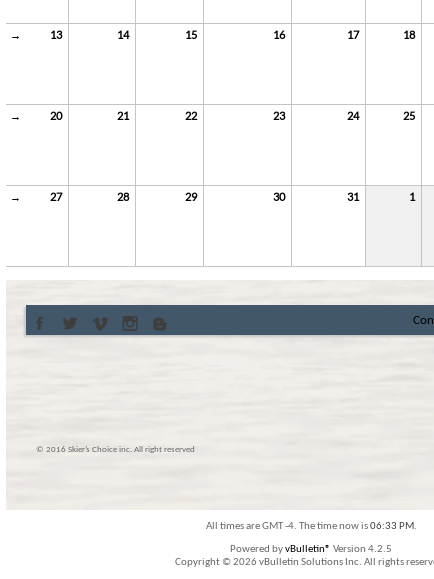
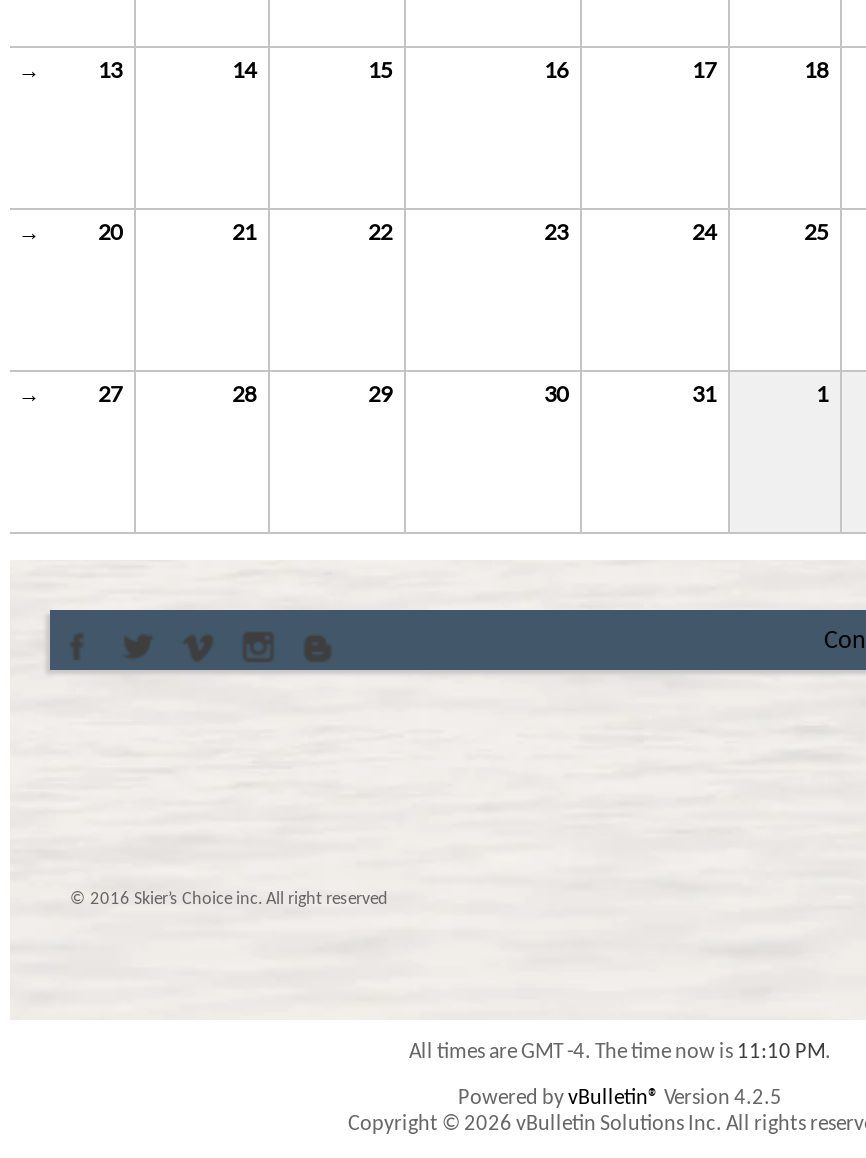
- All times are GMT -4. The time now is 06:33 PM.
+ All times are GMT -4. The time now is 11:10 PM.
